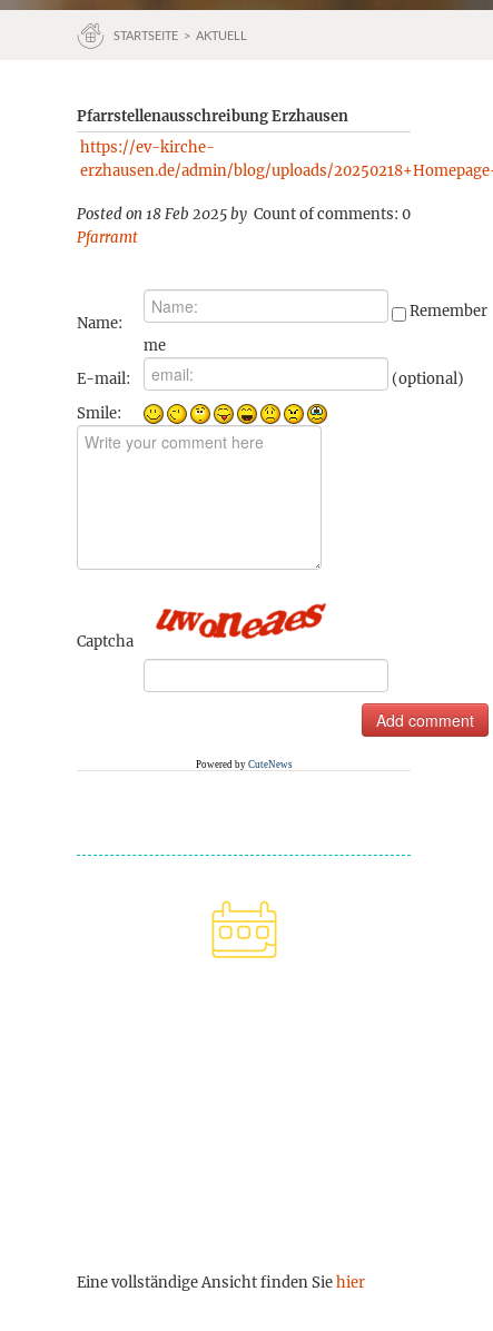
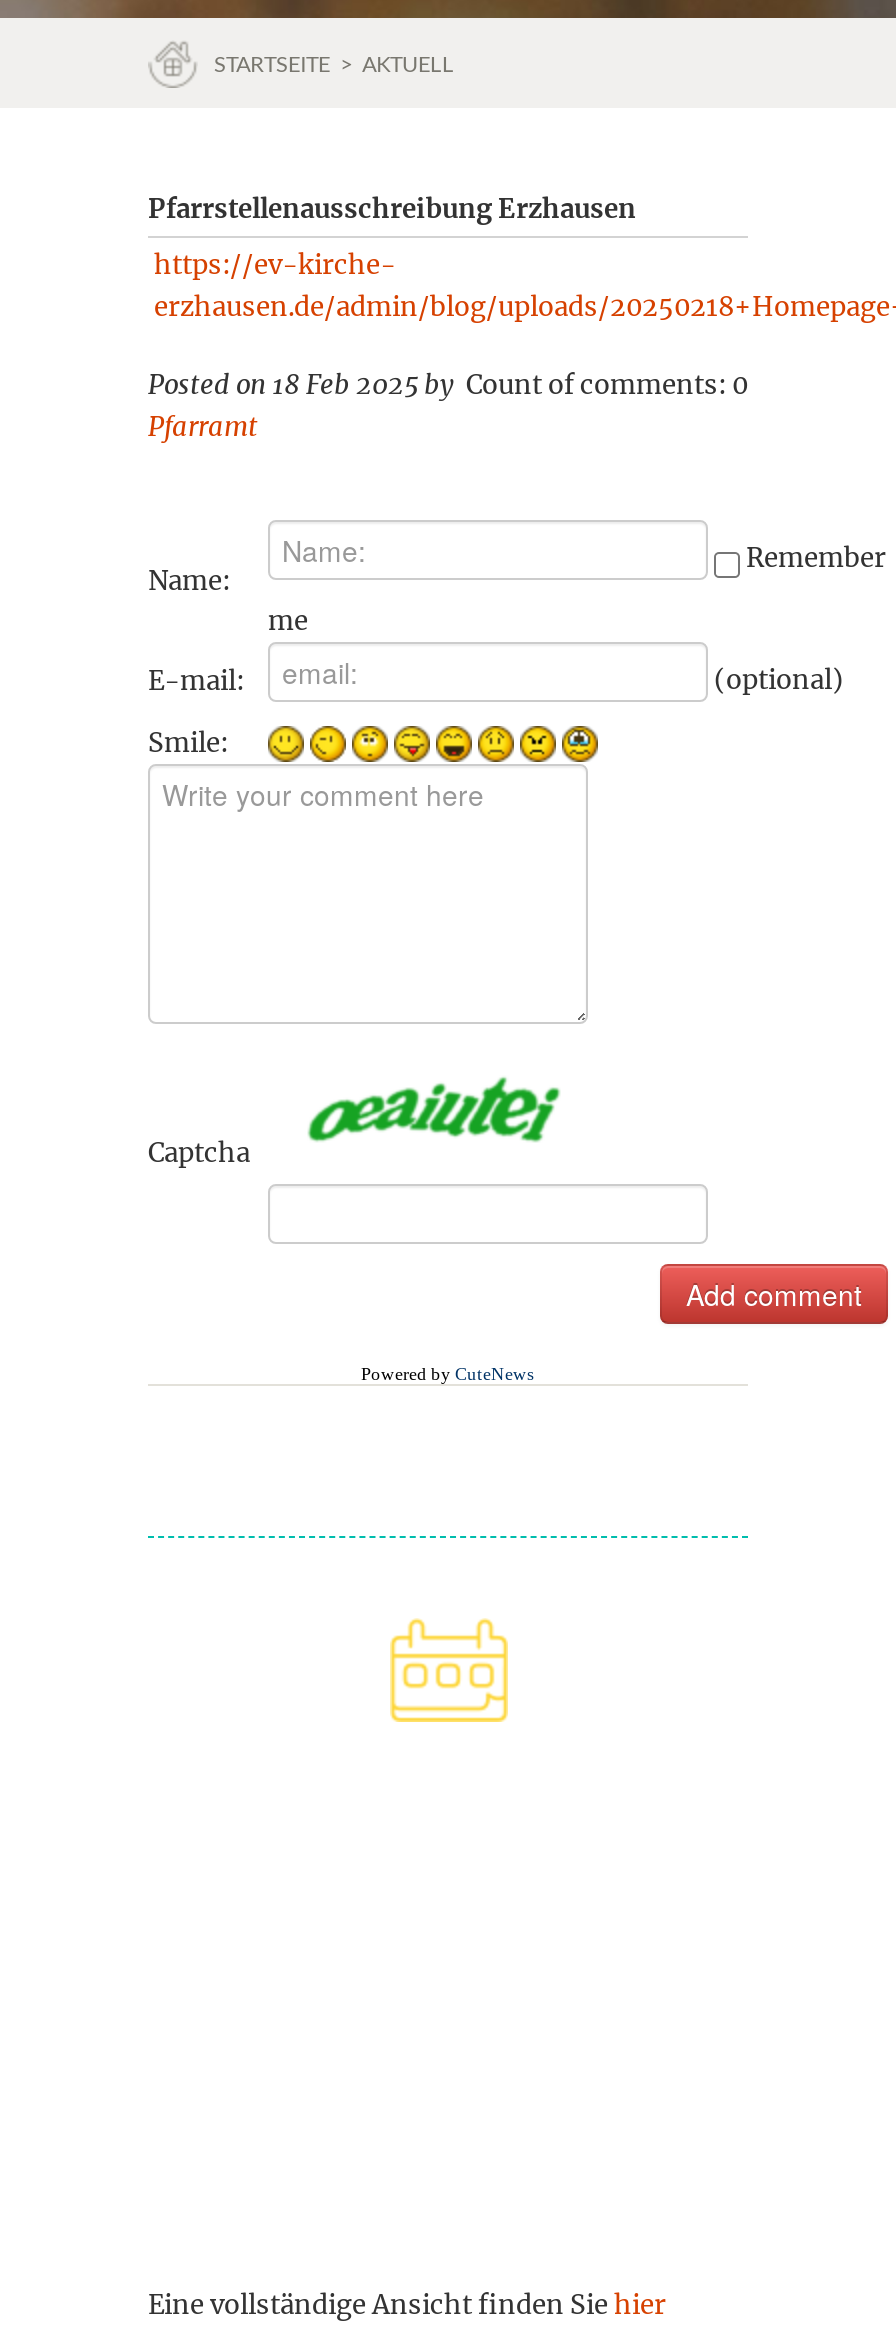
- [image]
+ [image]
